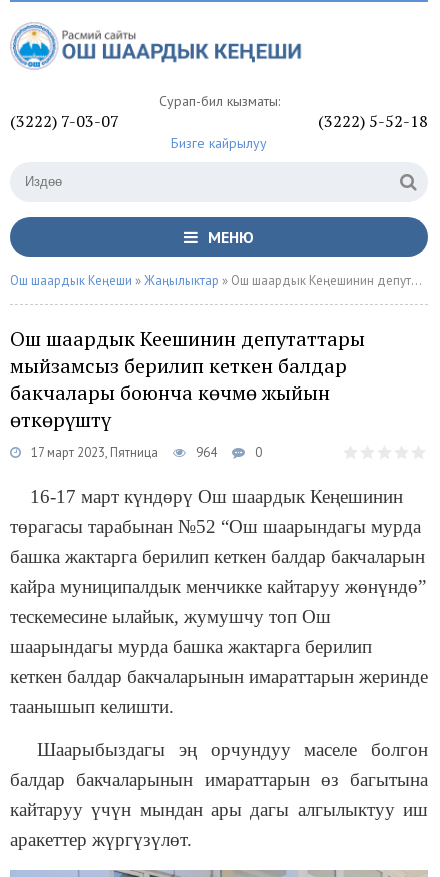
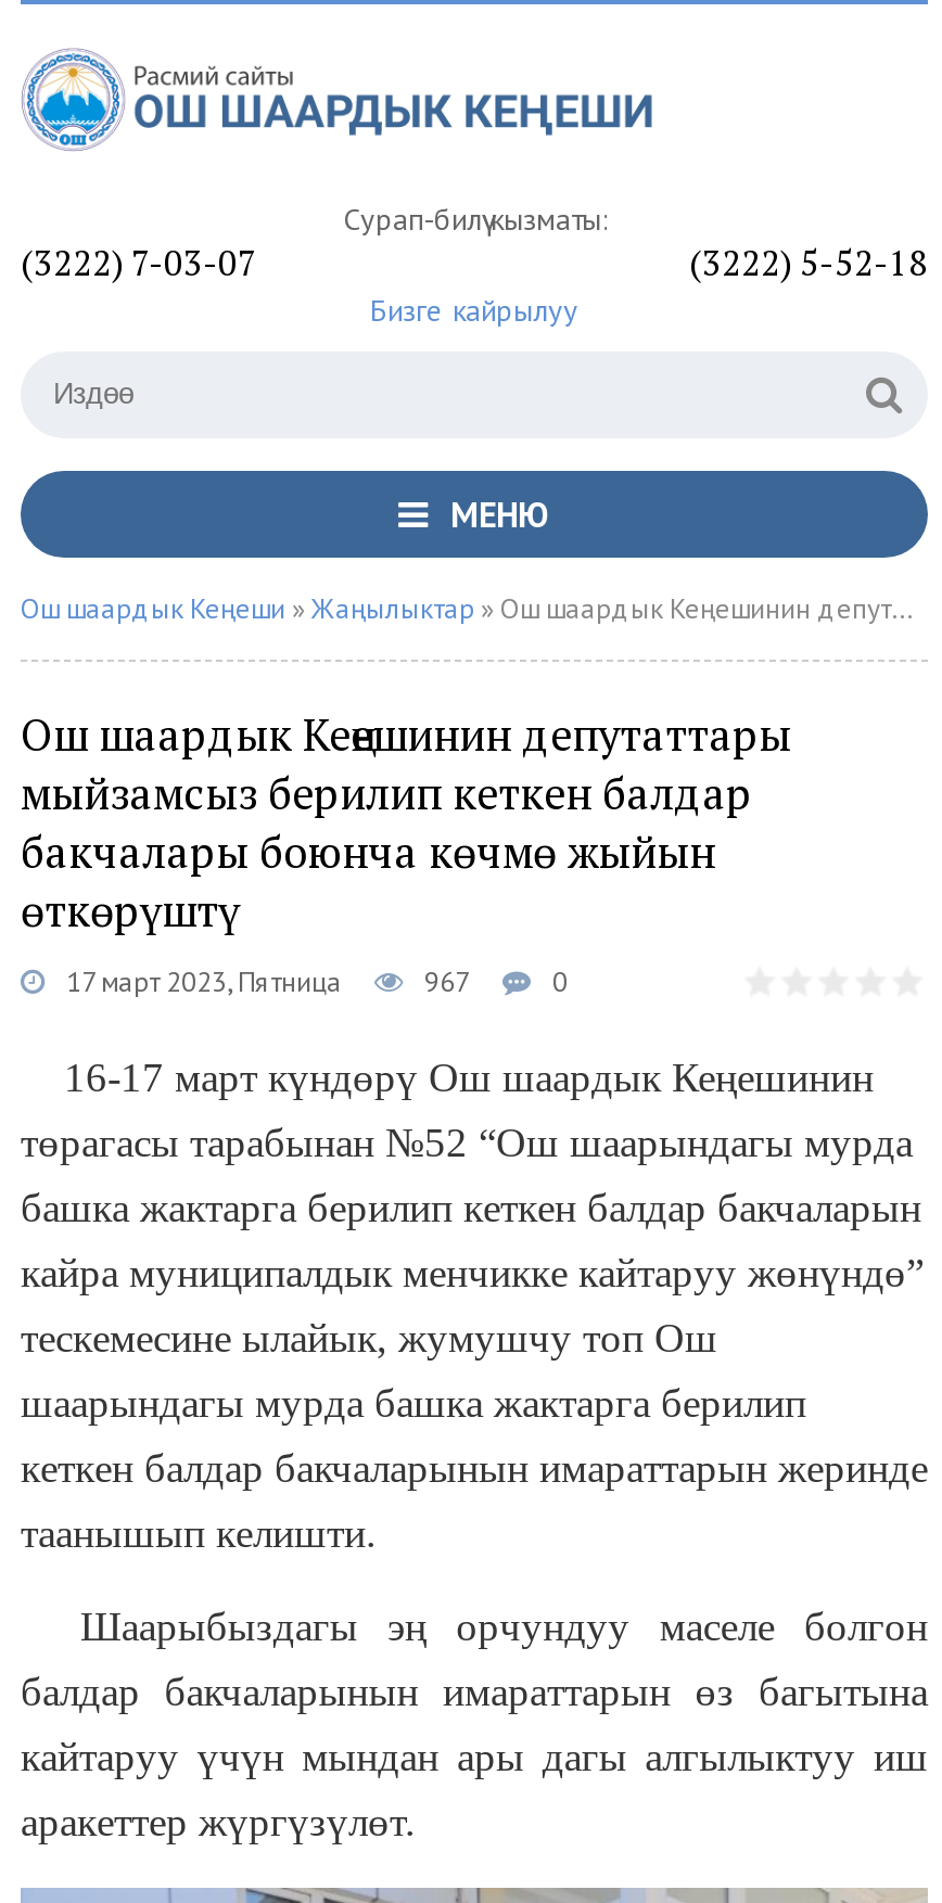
- 964
+ 967
